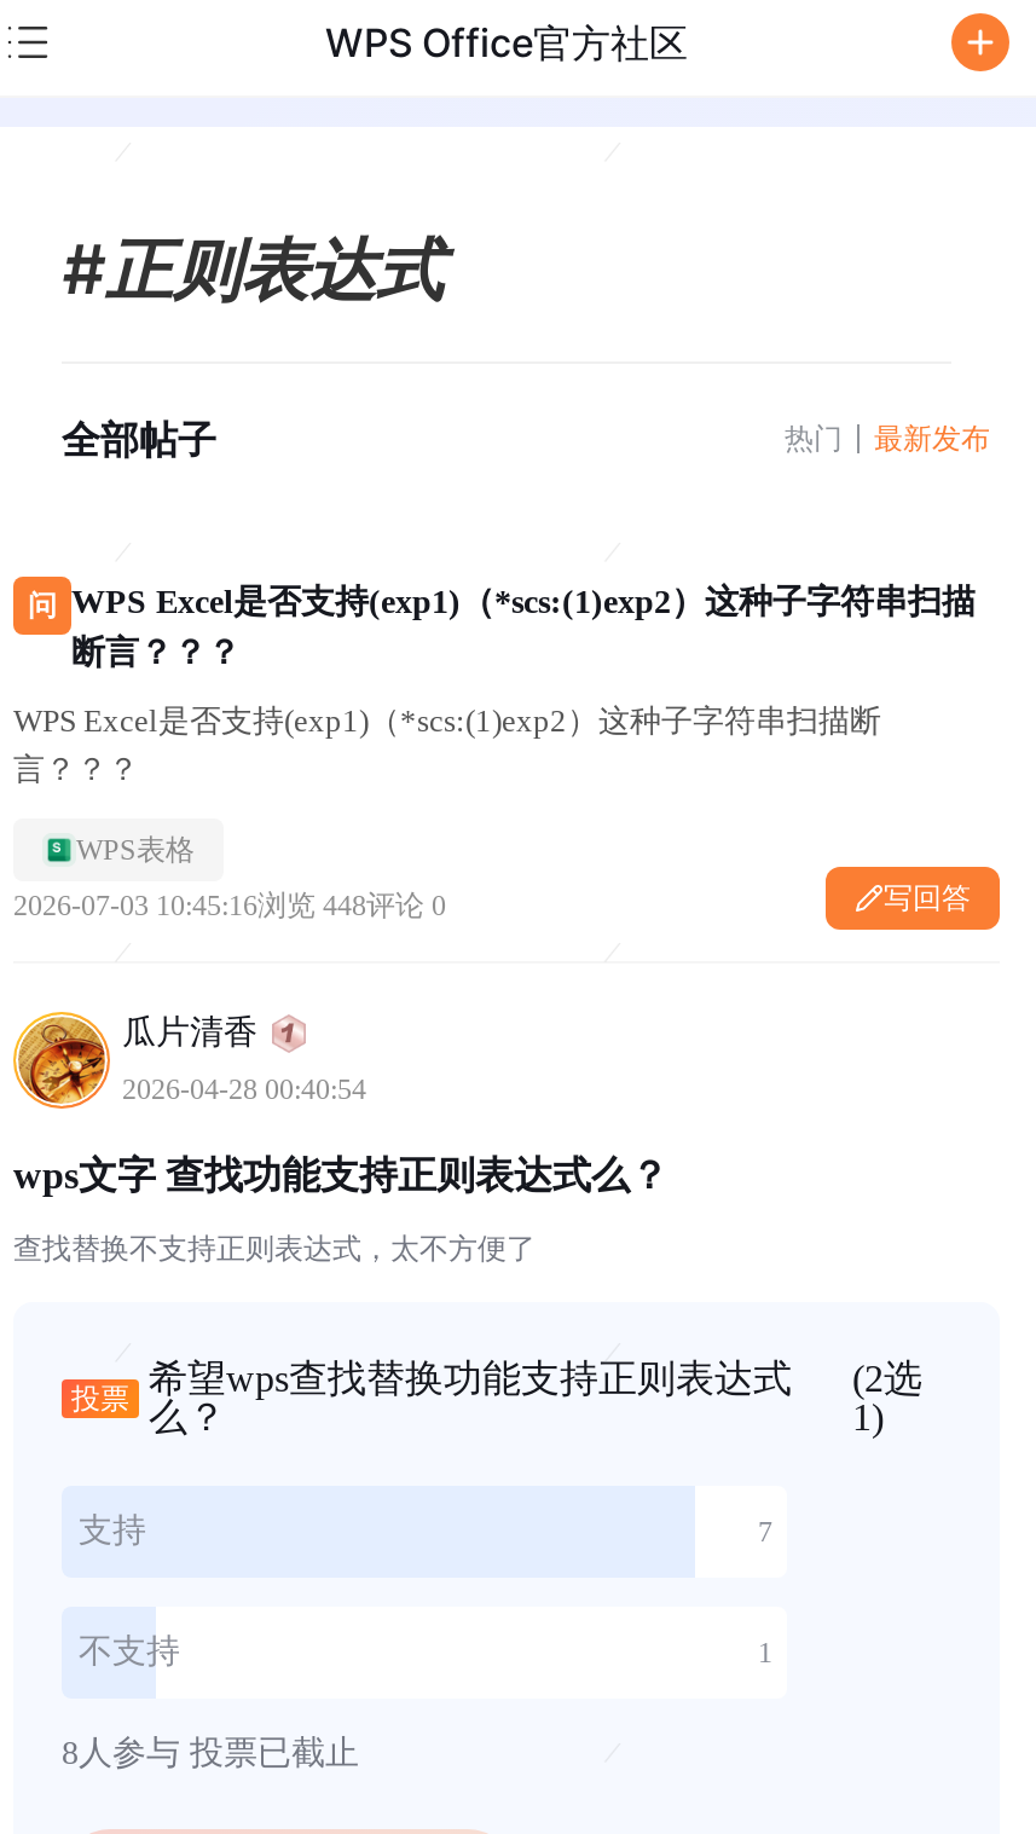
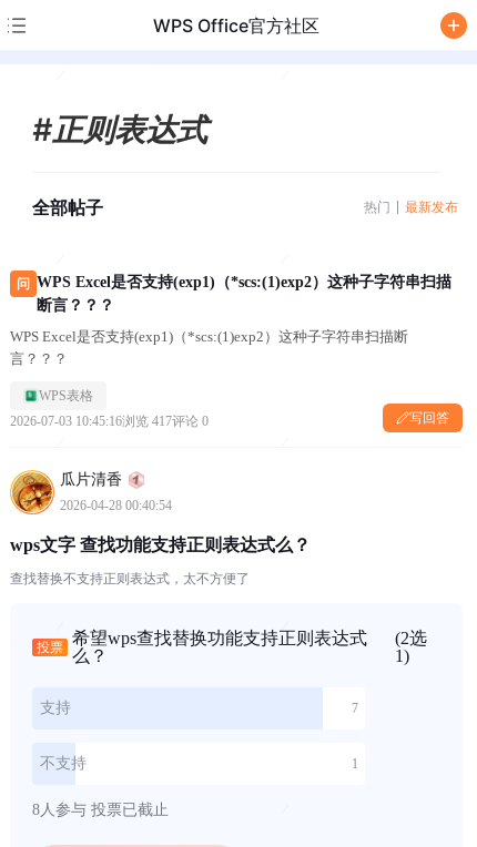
- 2026-07-03 10:45:16浏览 448评论 0
+ 2026-07-03 10:45:16浏览 417评论 0
